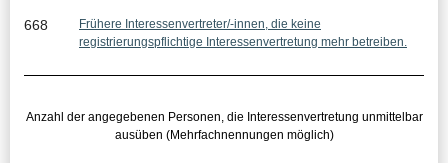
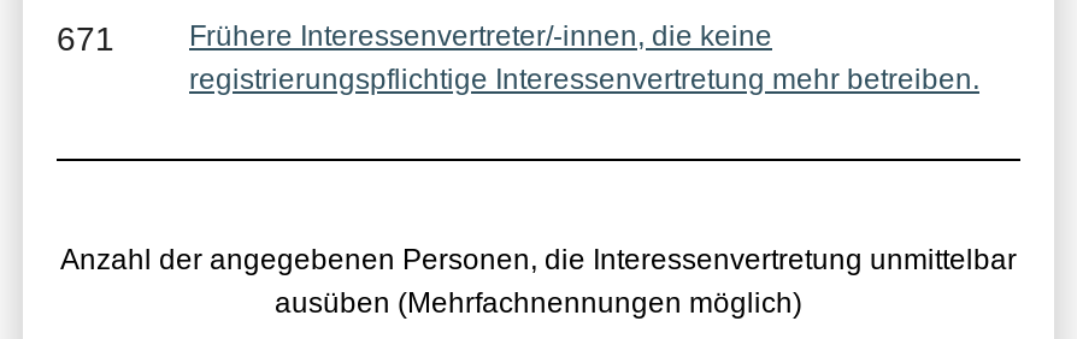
- 668
+ 671
